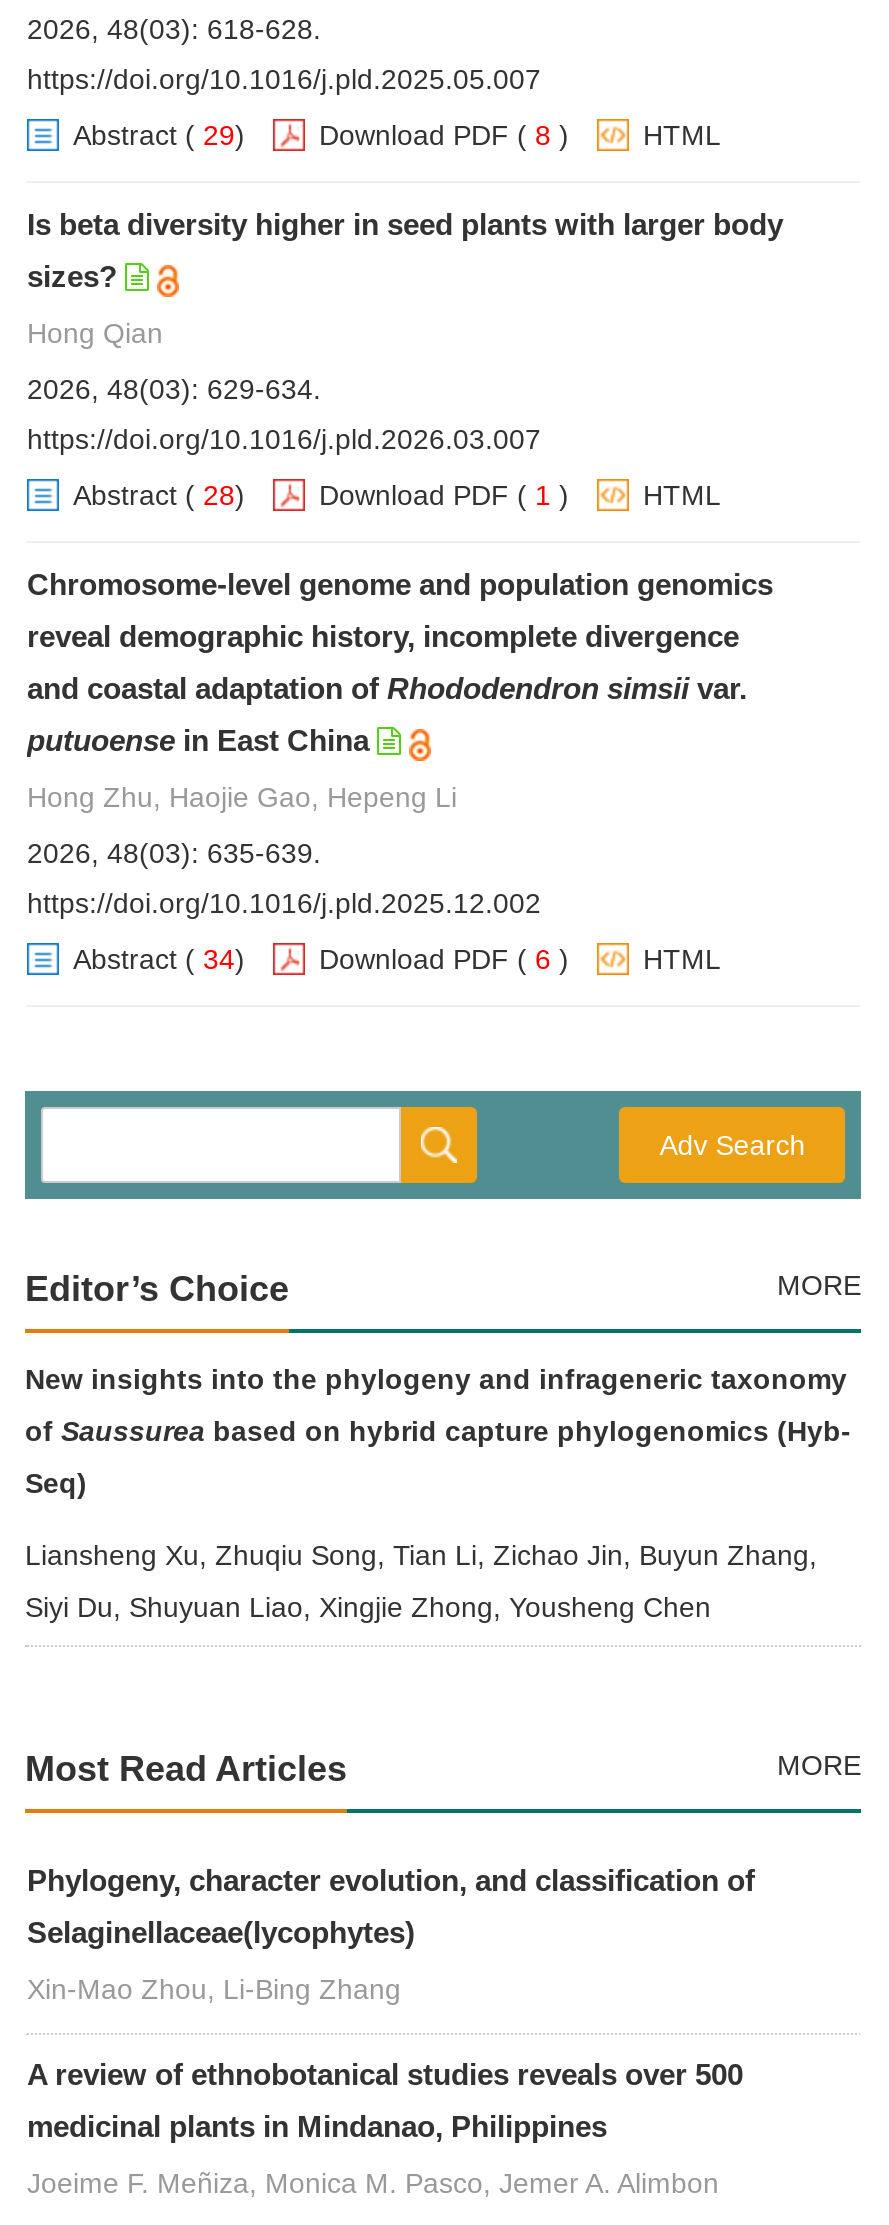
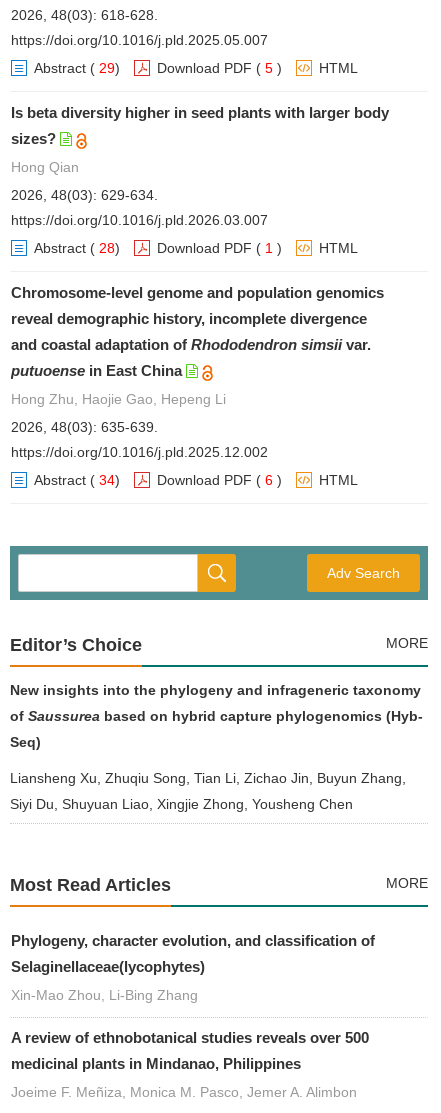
- Download PDF (8)
+ Download PDF (5)
